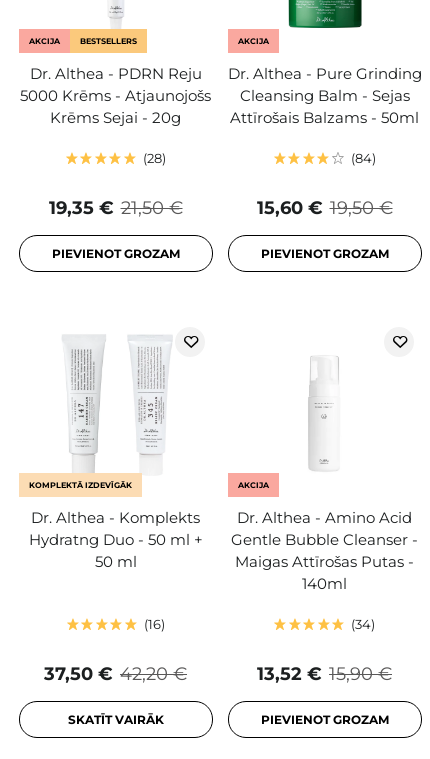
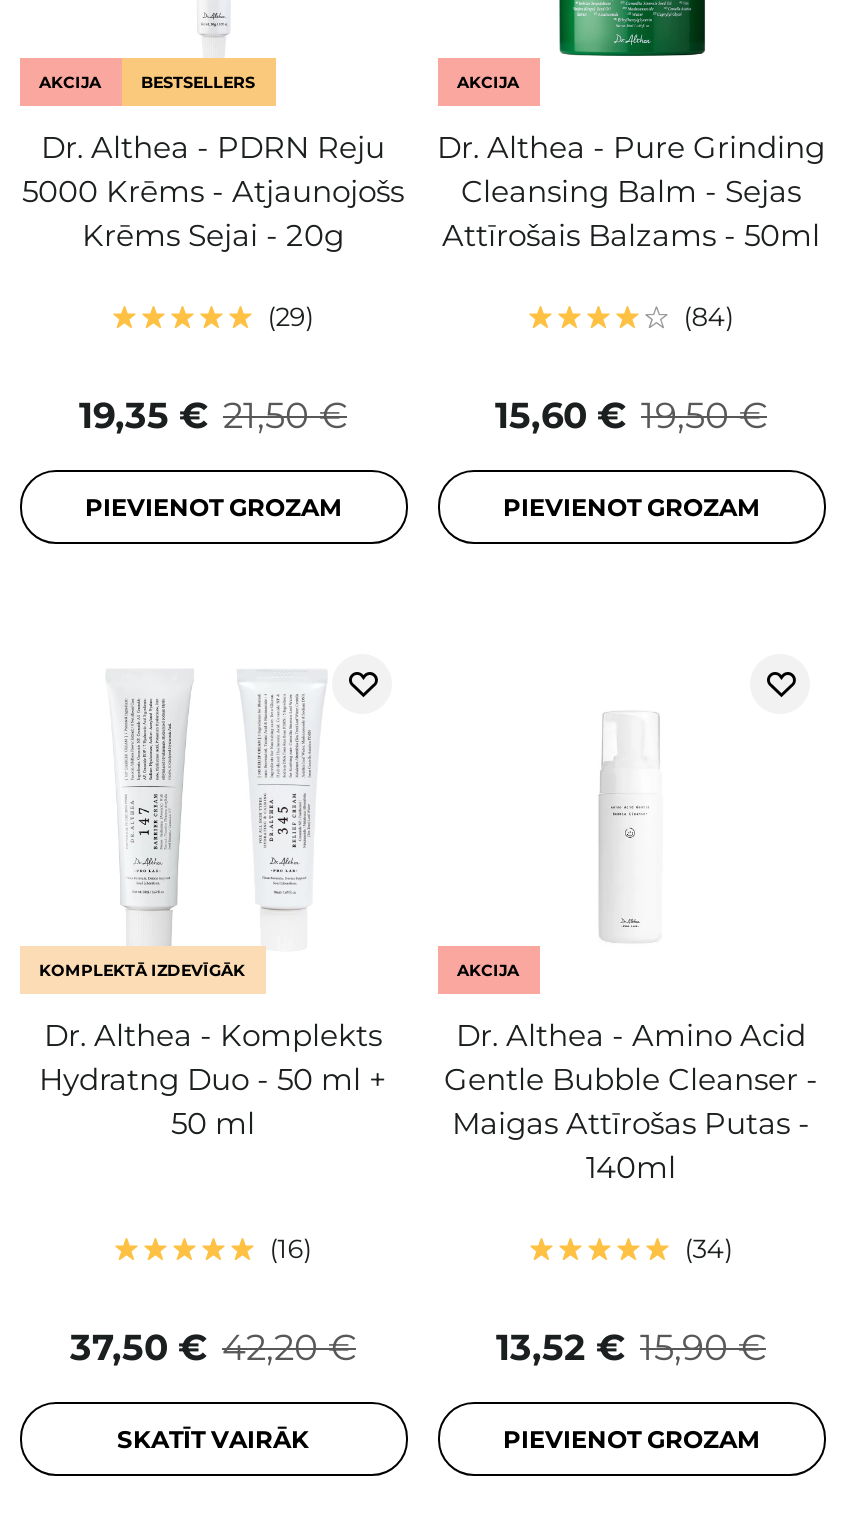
- 28
+ 29
